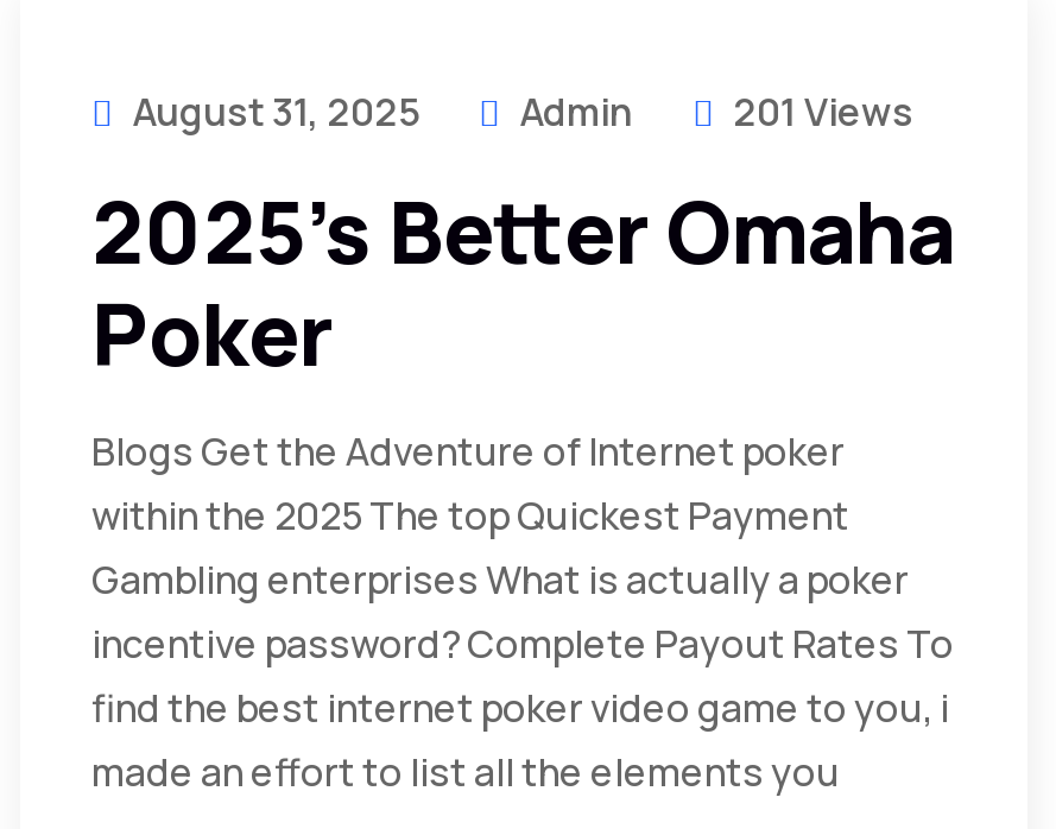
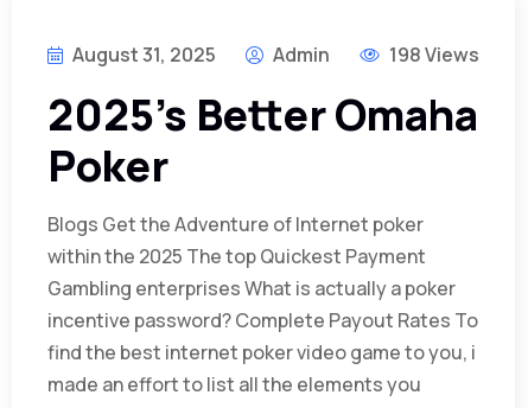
- 201 Views
+ 198 Views
